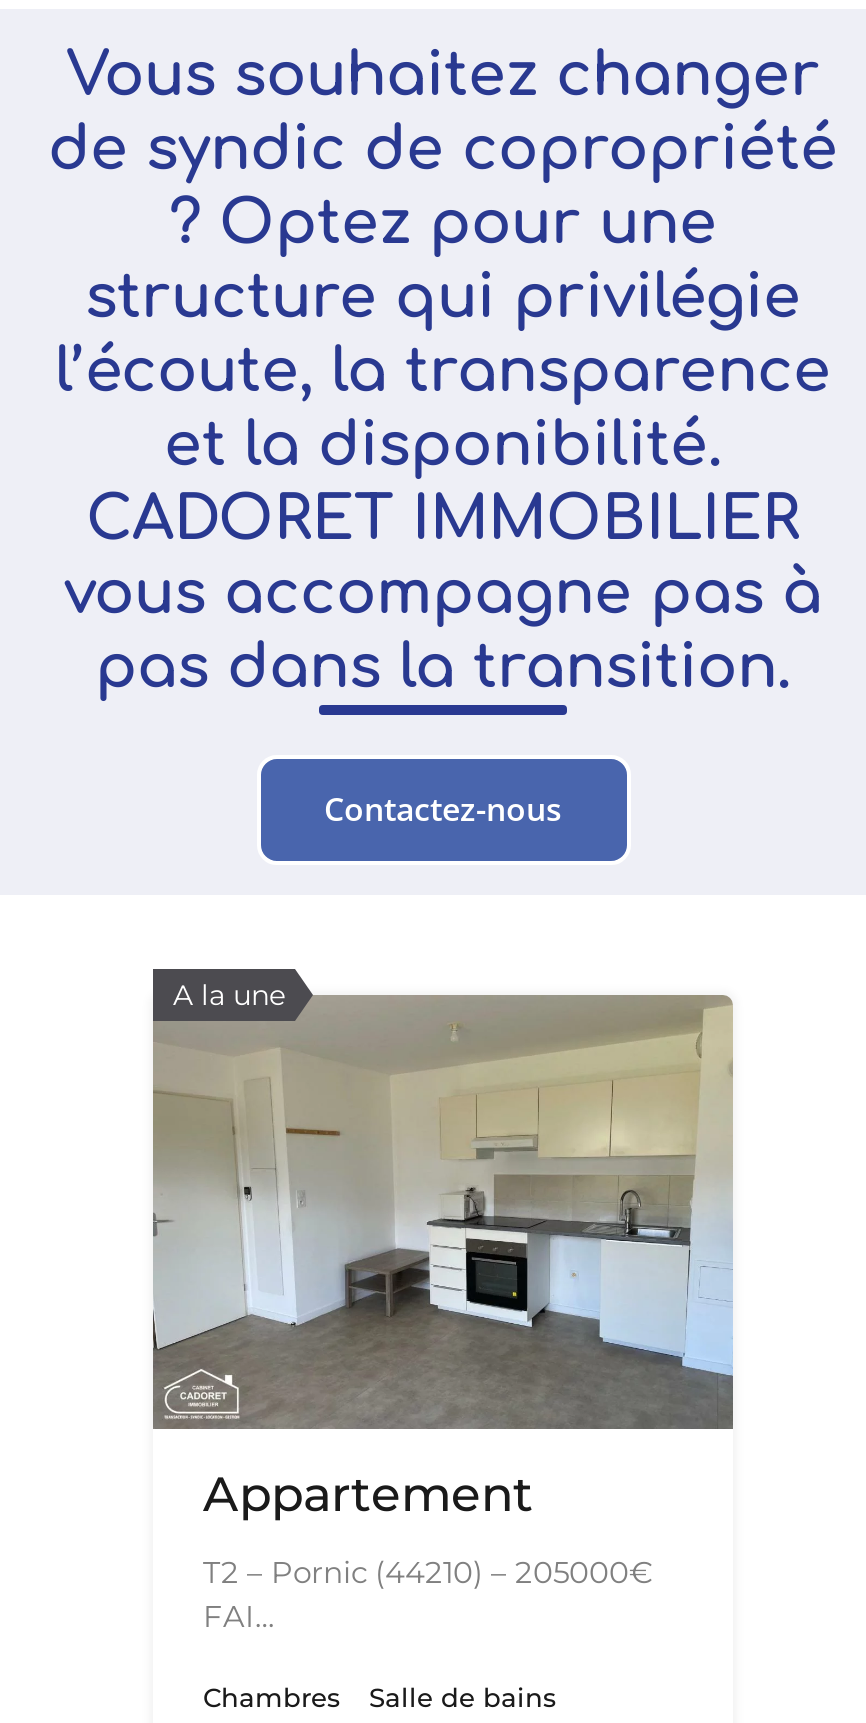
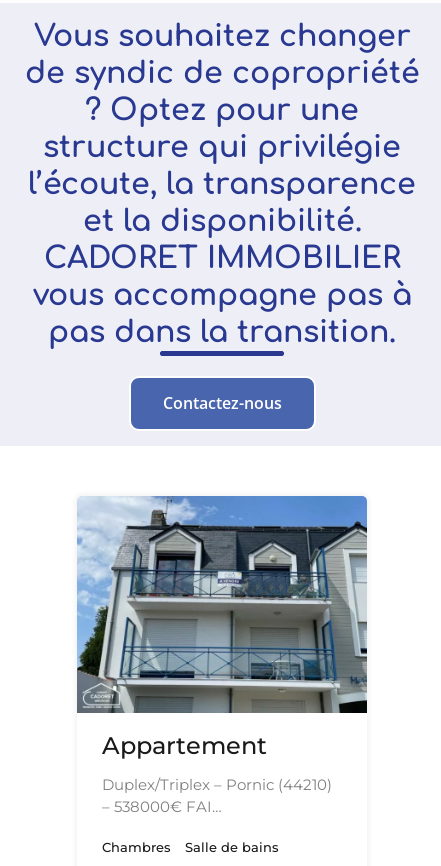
- A la une

- [image]
+ [image]

- T2 – Pornic (44210) – 205000€
- FAI…
+ Duplex/Triplex – Pornic (44210)
+ – 538000€ FAI…
